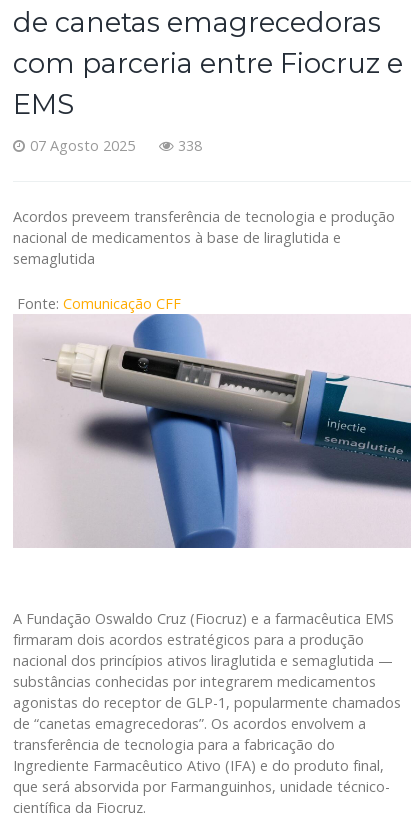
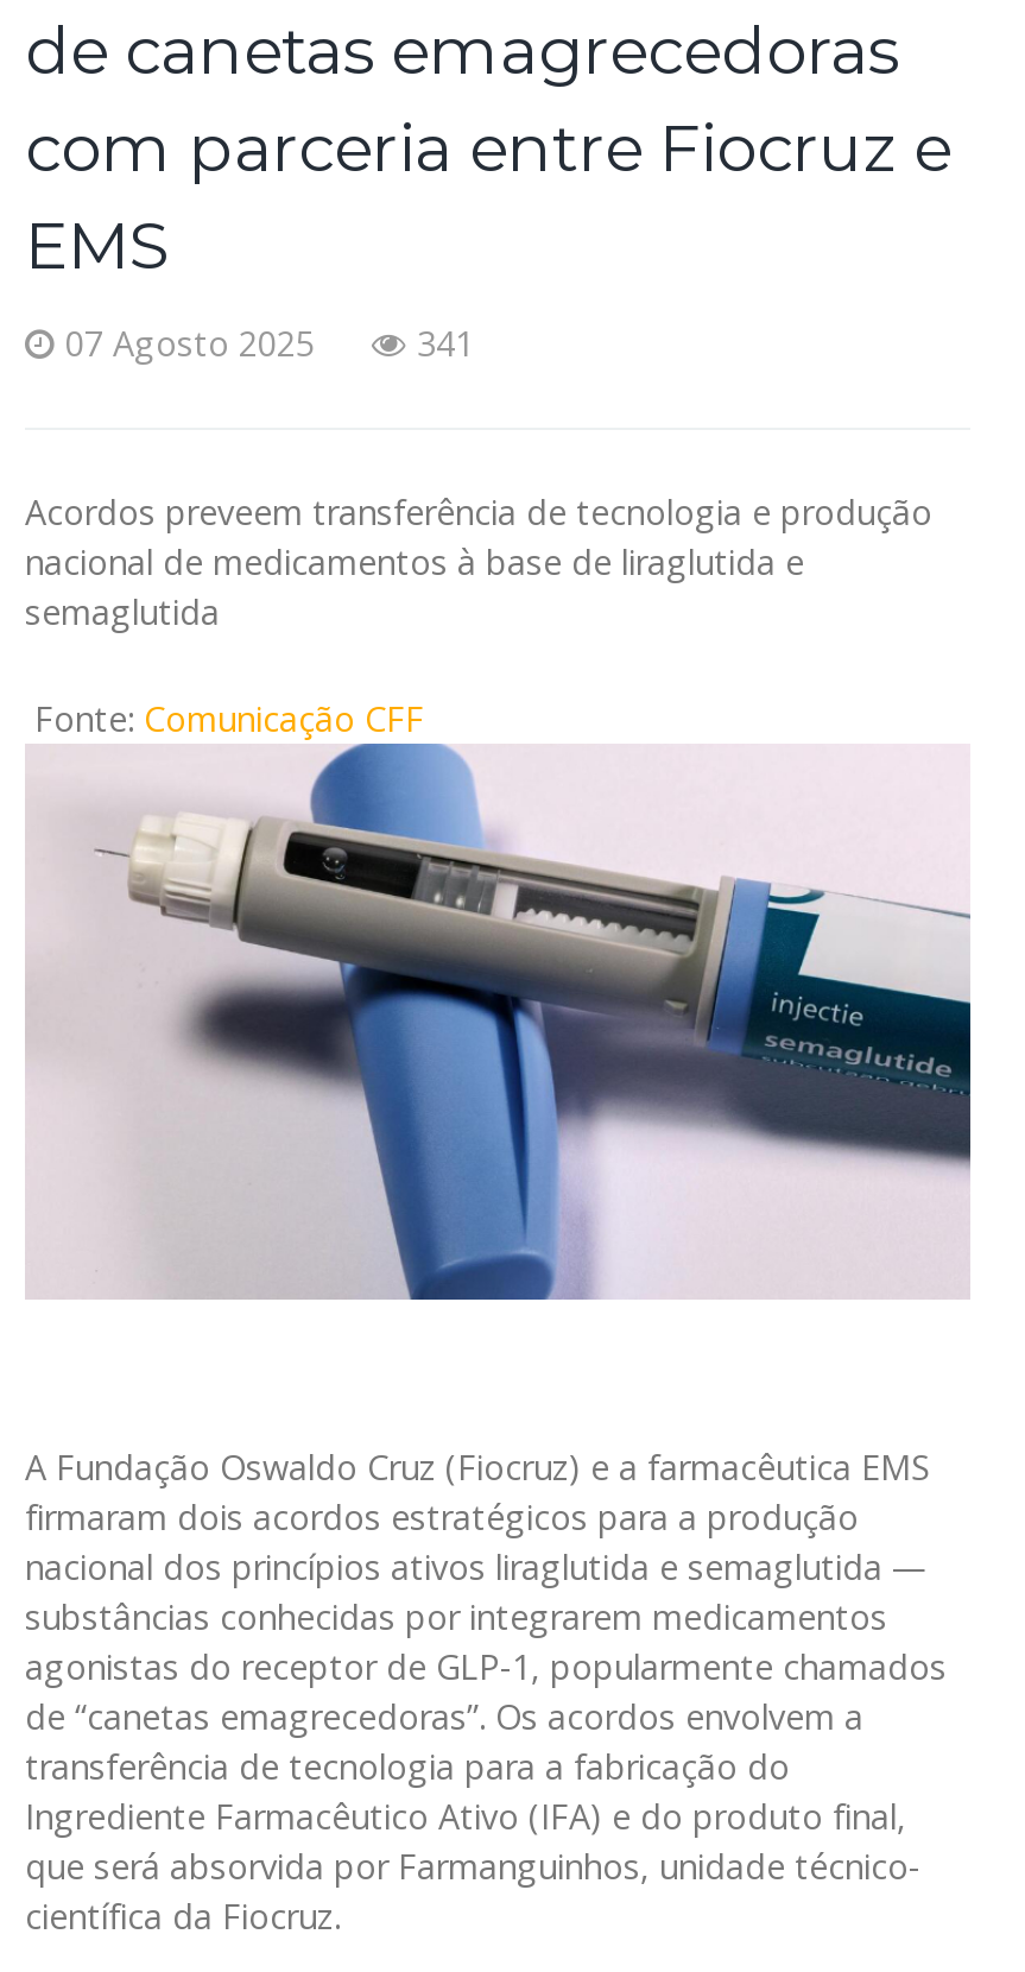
- 338
+ 341
